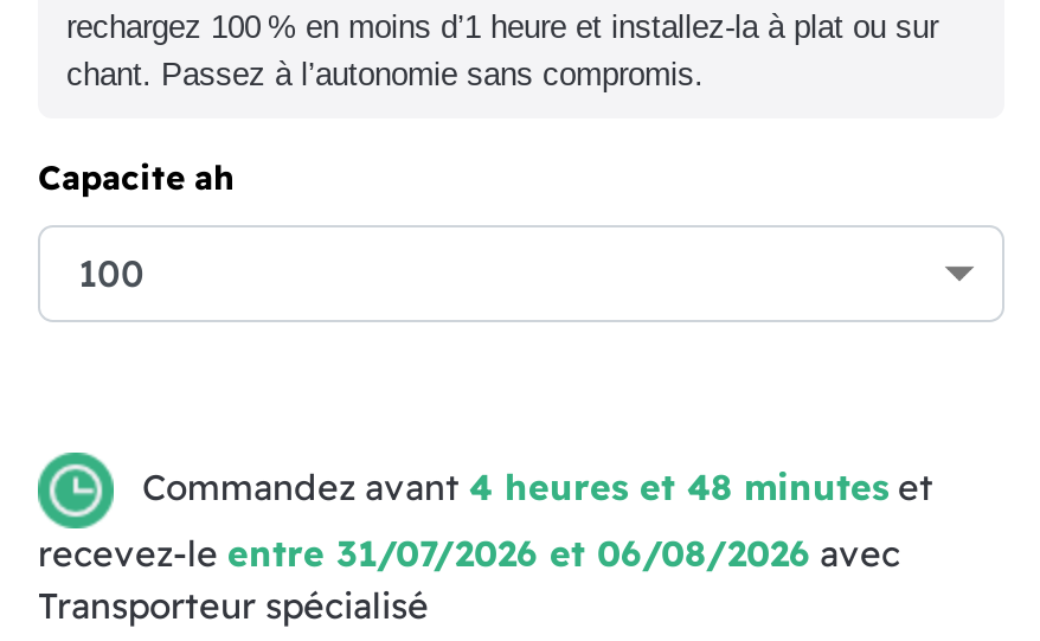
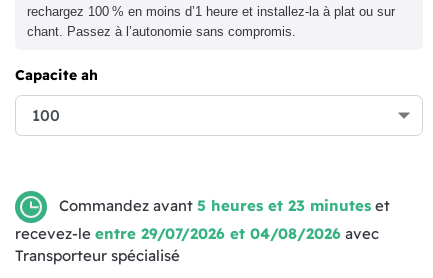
- Commandez avant 4 heures et 48 minutes et
+ Commandez avant 5 heures et 23 minutes et

- recevez-le entre 31/07/2026 et 06/08/2026 avec
+ recevez-le entre 29/07/2026 et 04/08/2026 avec
